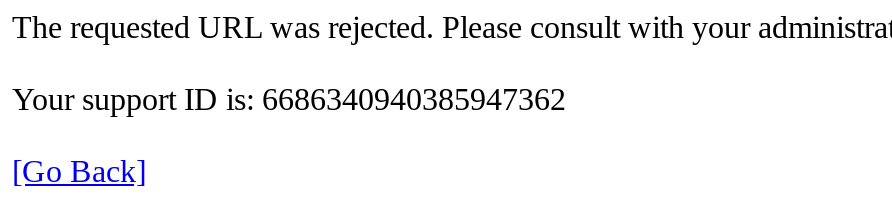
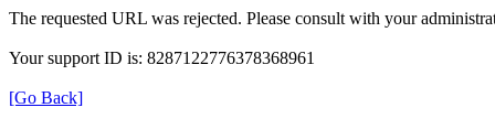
- Your support ID is: 6686340940385947362
+ Your support ID is: 8287122776378368961
